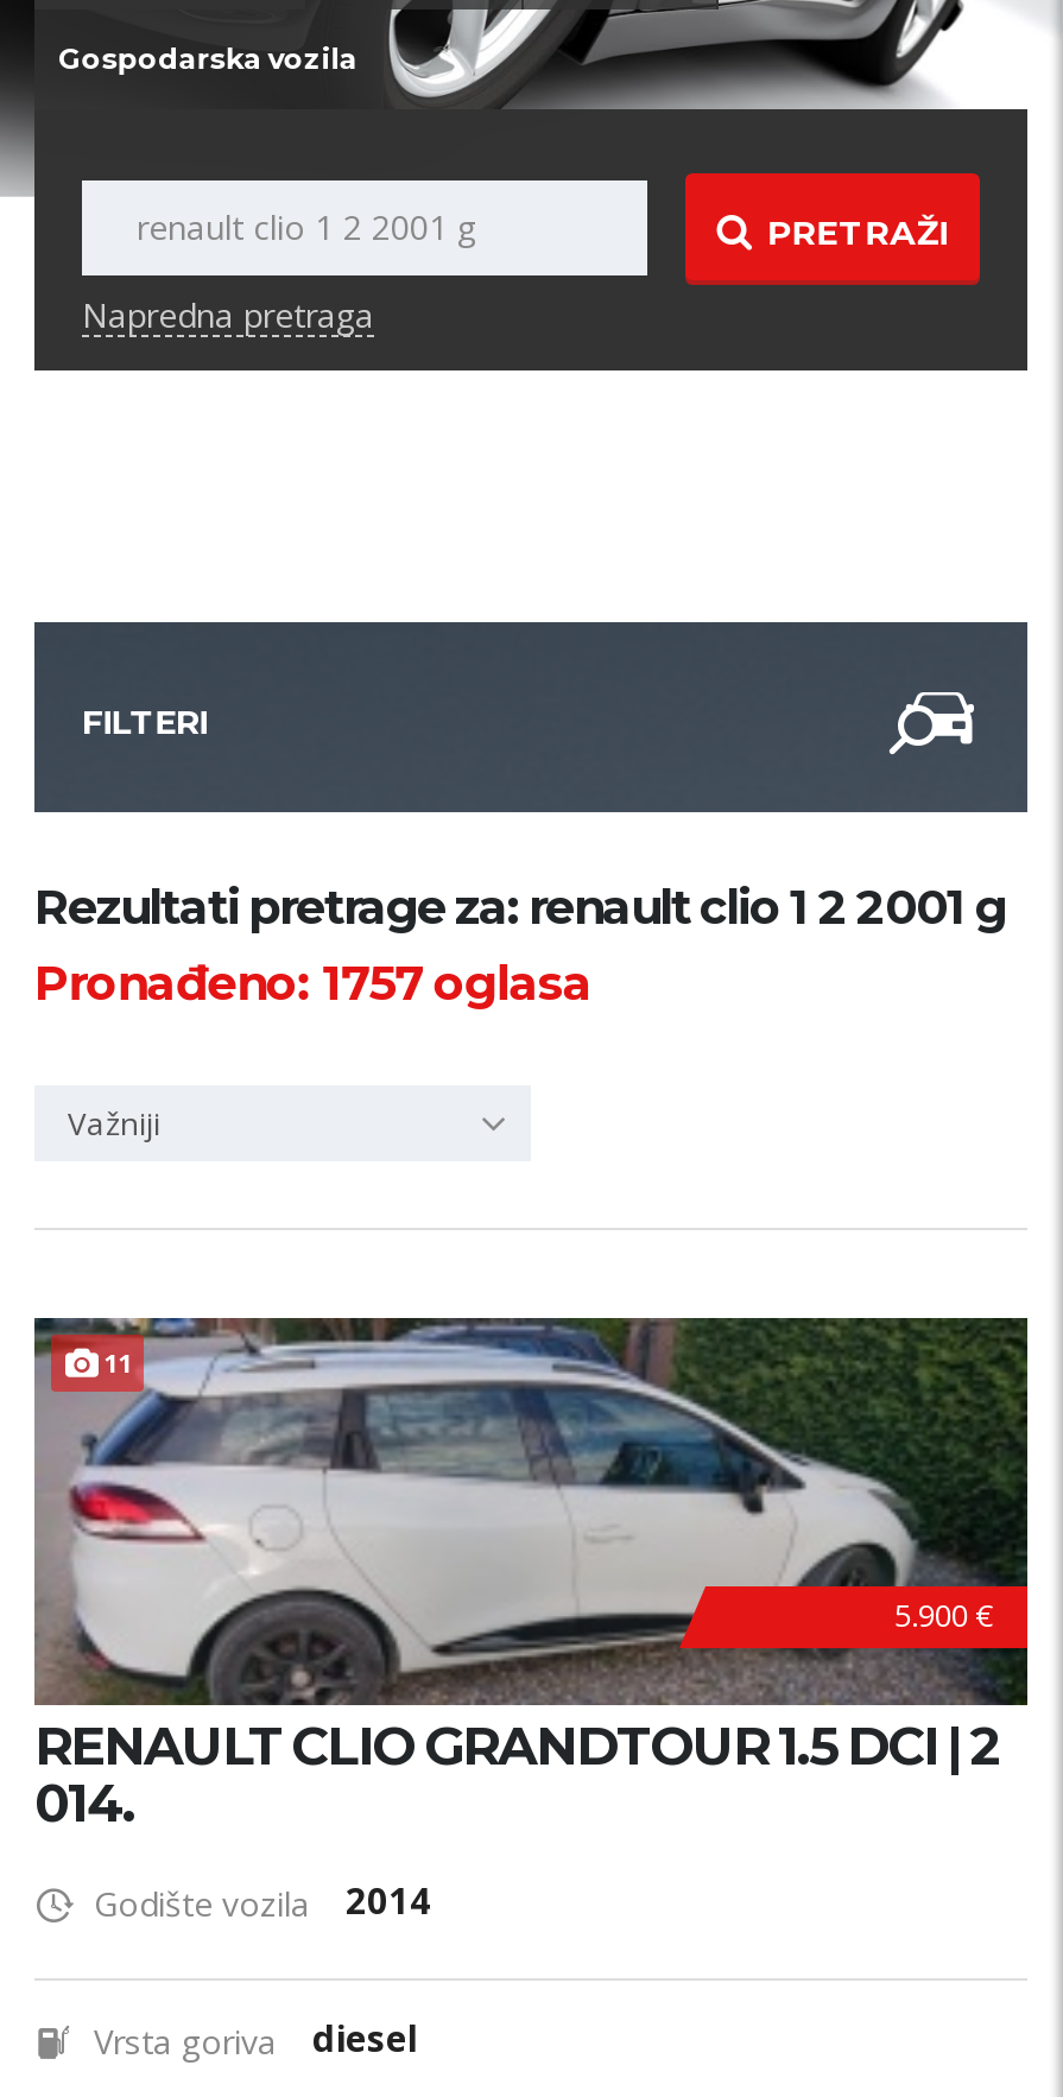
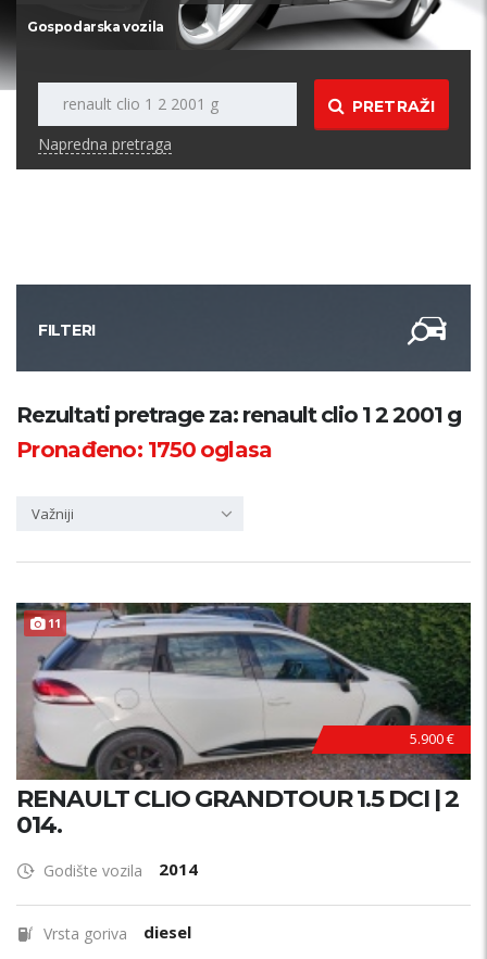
- Pronađeno: 1757 oglasa
+ Pronađeno: 1750 oglasa
